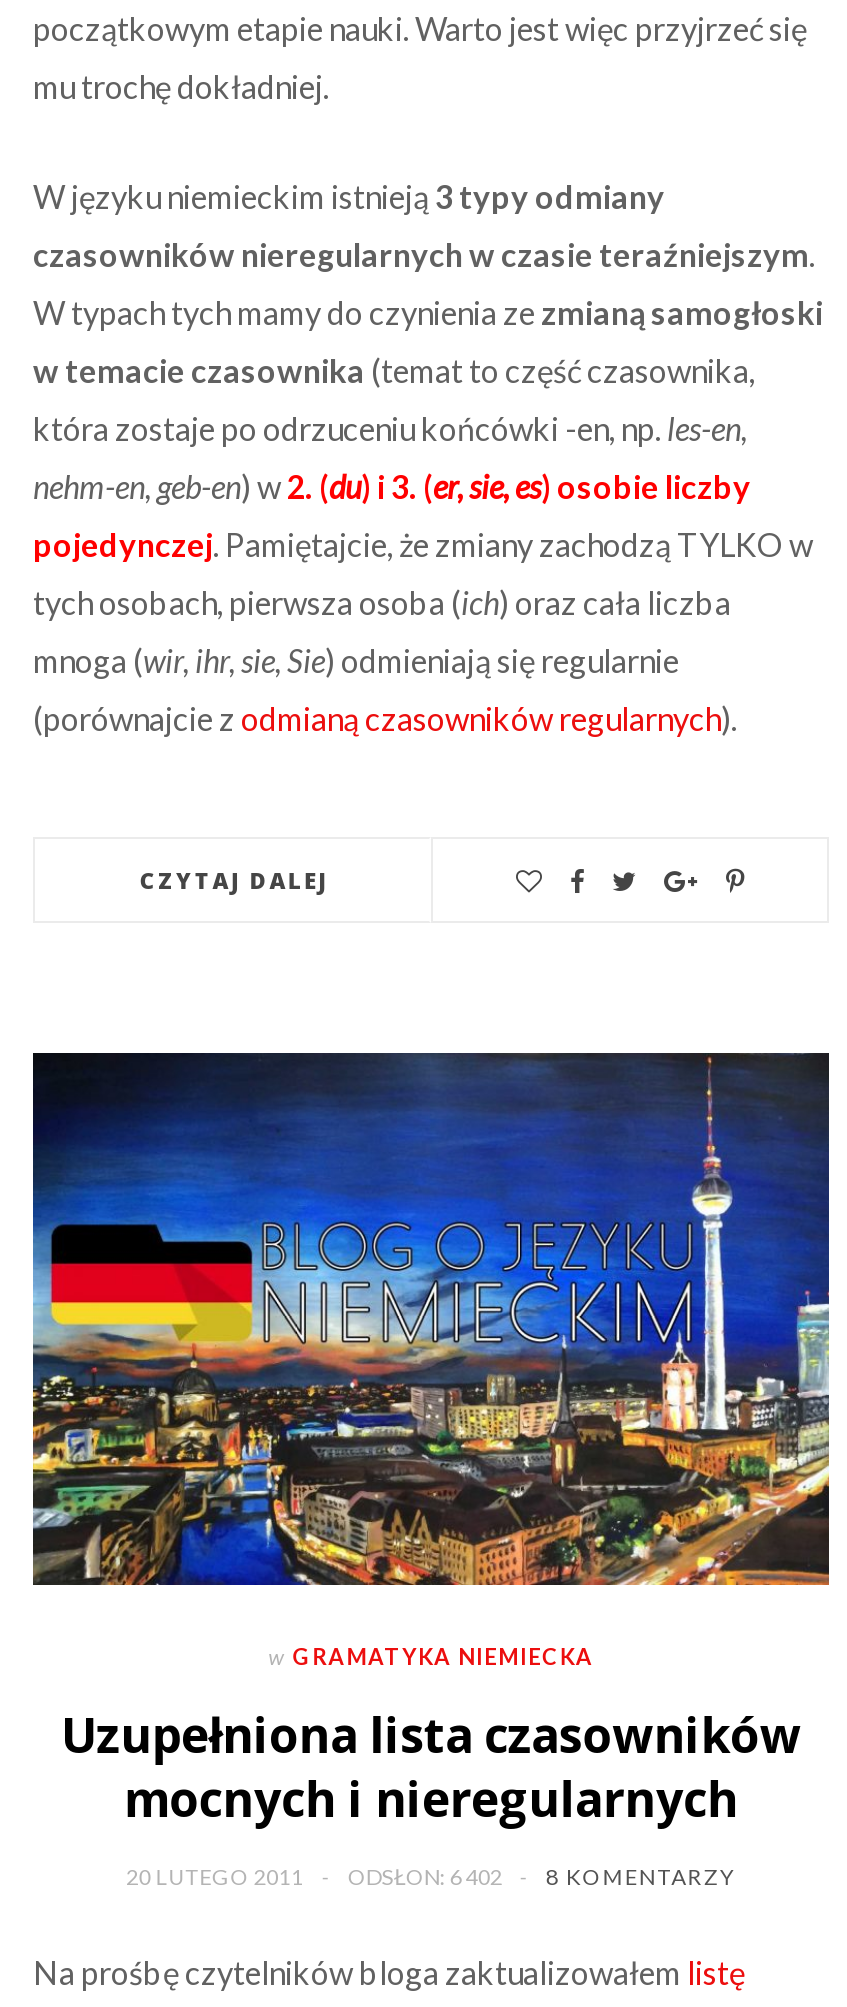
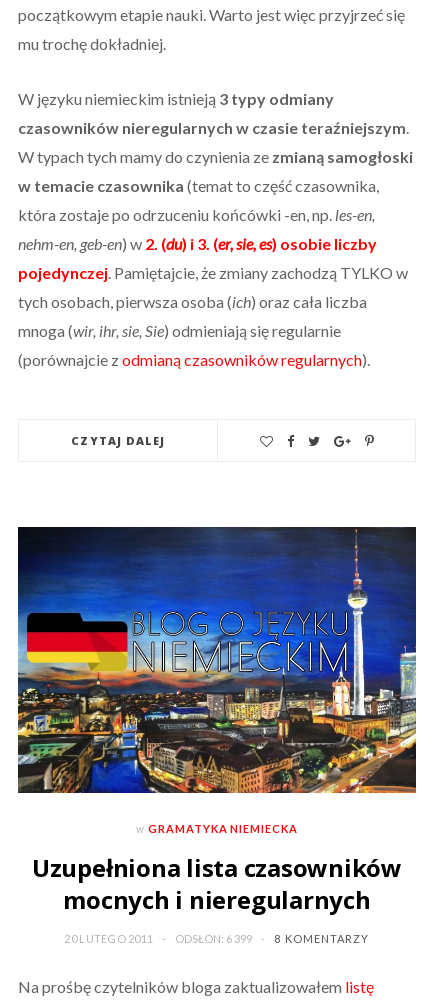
- 20 LUTEGO 2011 ODSŁON: 6 402 8 KOMENTARZY
+ 20 LUTEGO 2011 ODSŁON: 6 399 8 KOMENTARZY
